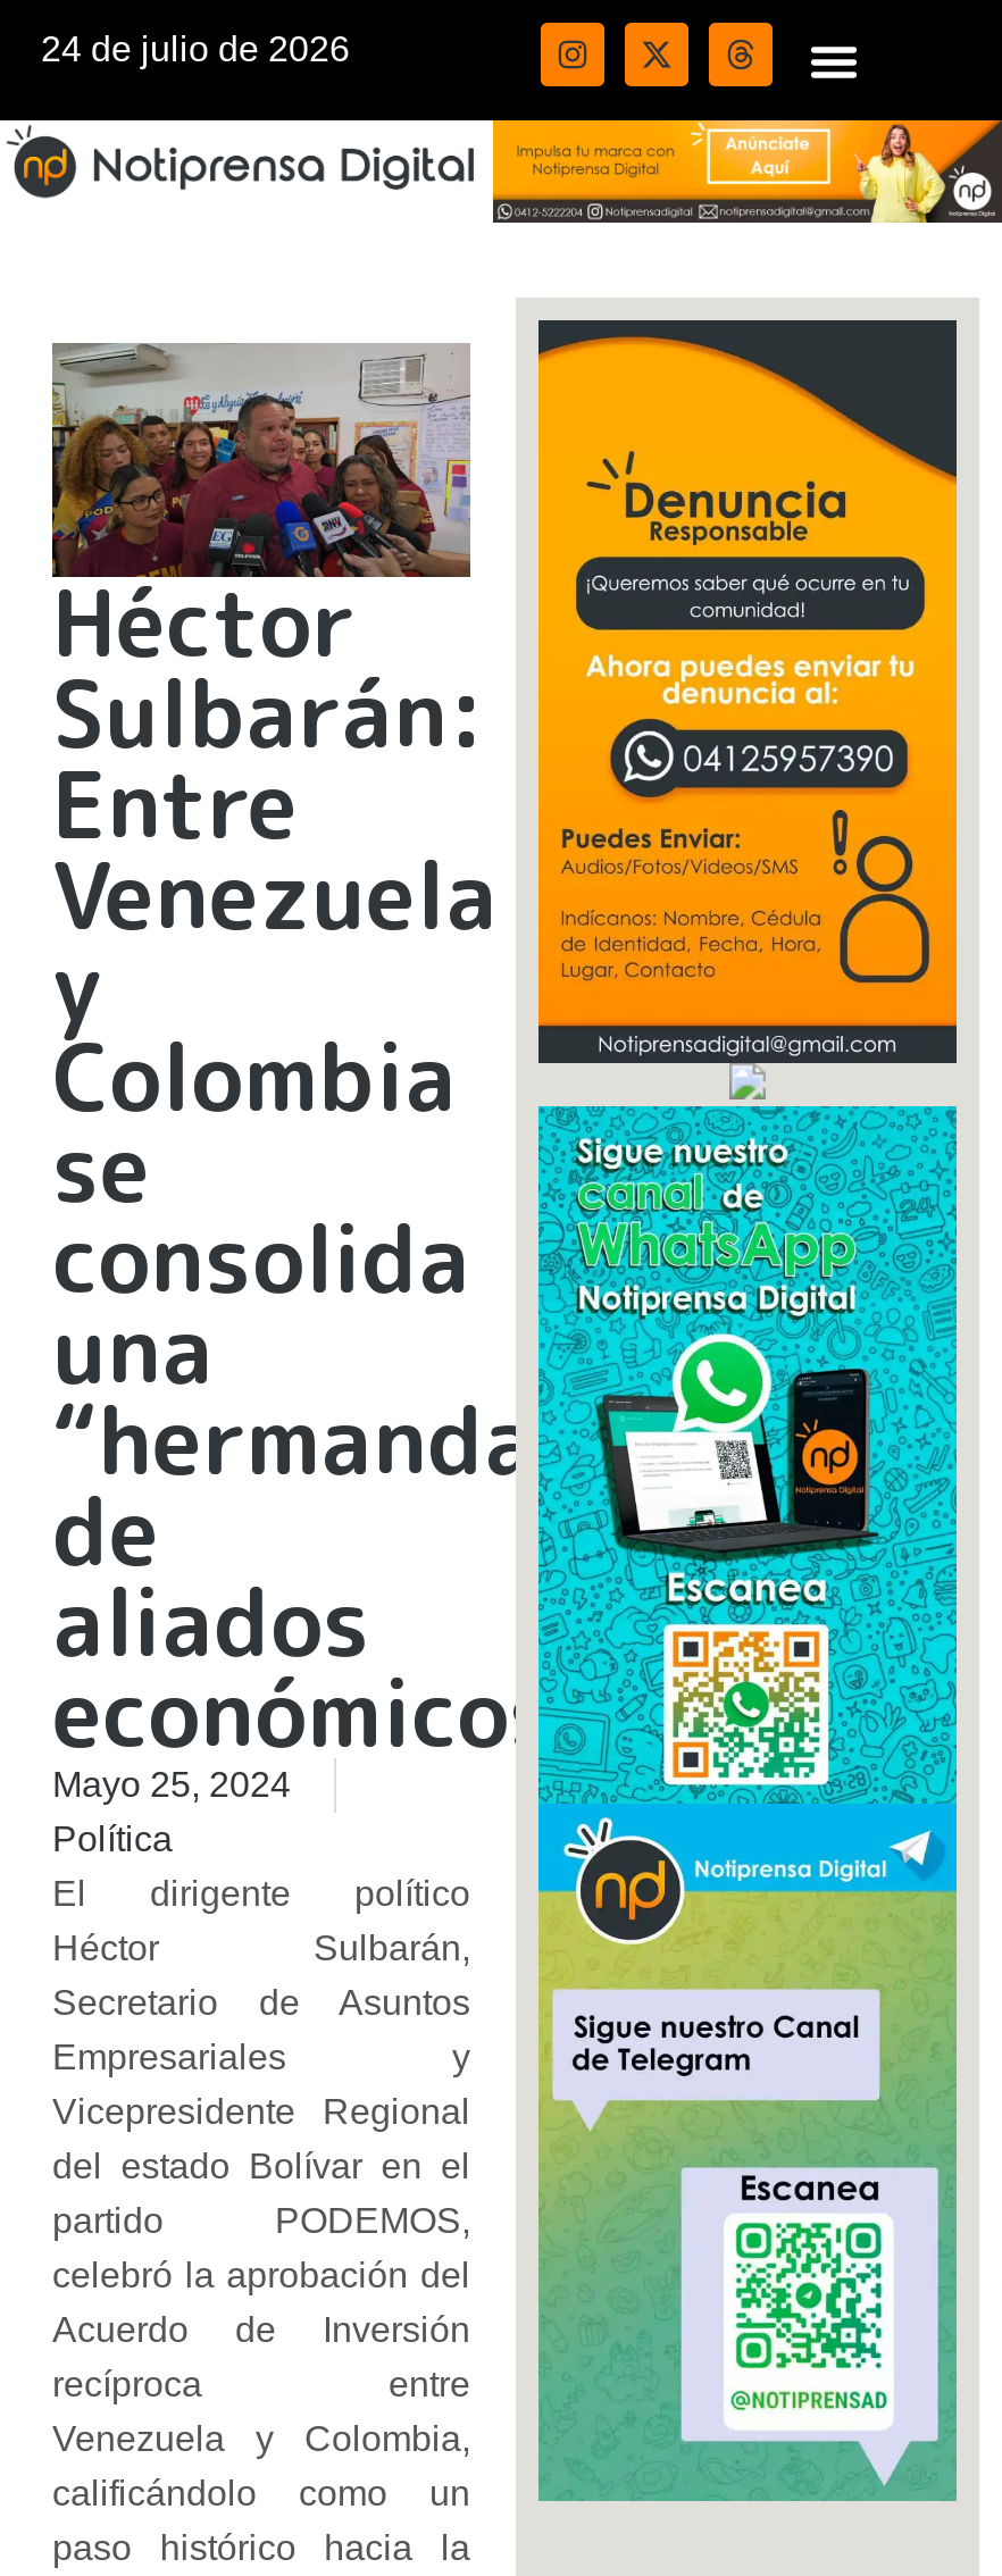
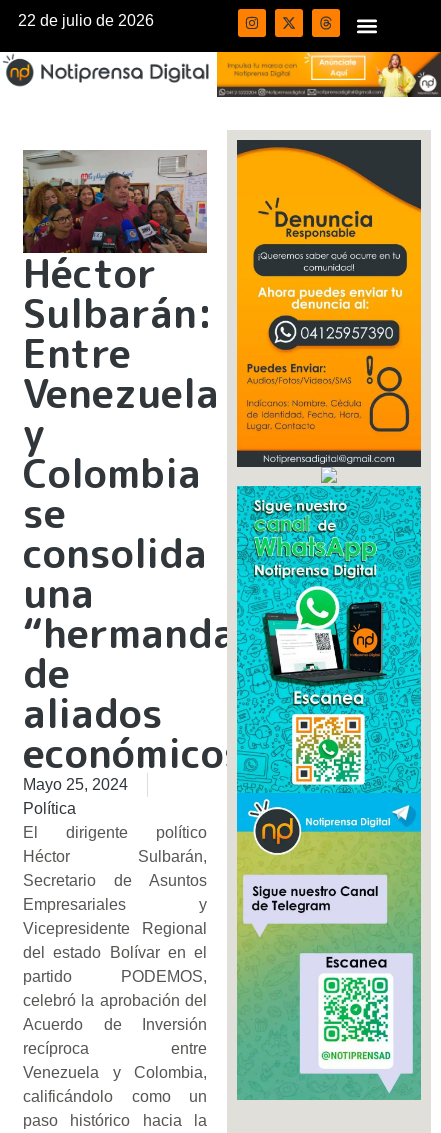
- 24 de julio de 2026
+ 22 de julio de 2026
